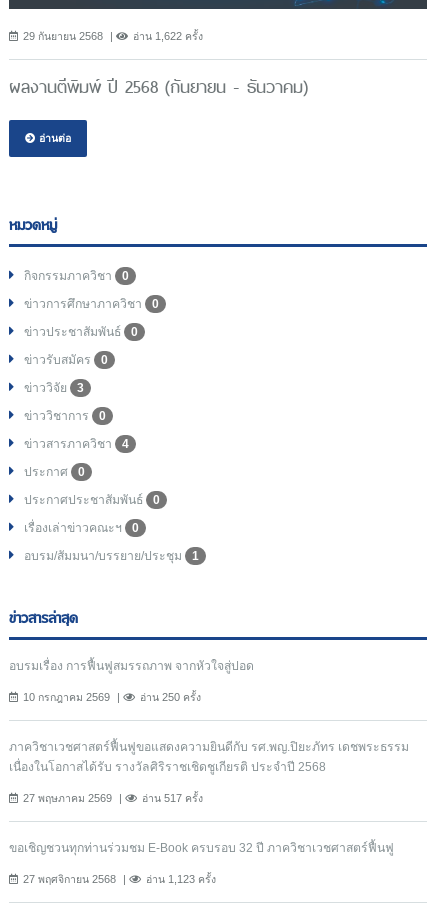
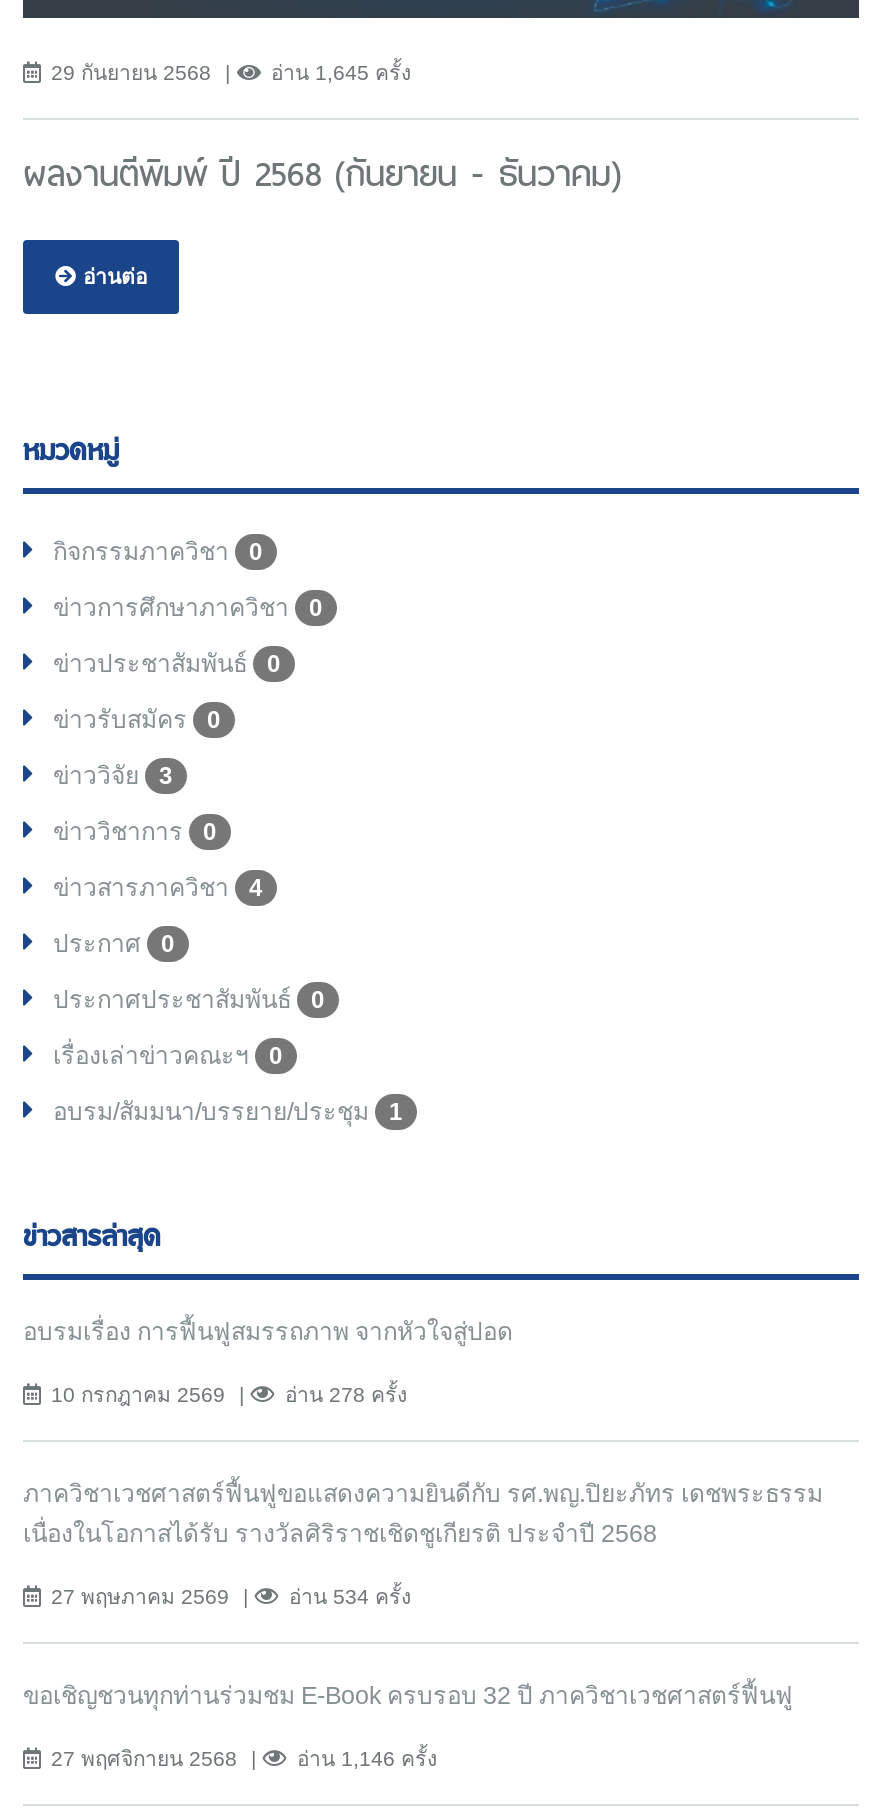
- อ่าน 1,622 ครั้ง
+ อ่าน 1,645 ครั้ง

- อ่าน 250 ครั้ง
+ อ่าน 278 ครั้ง

- อ่าน 517 ครั้ง
+ อ่าน 534 ครั้ง

- อ่าน 1,123 ครั้ง
+ อ่าน 1,146 ครั้ง
